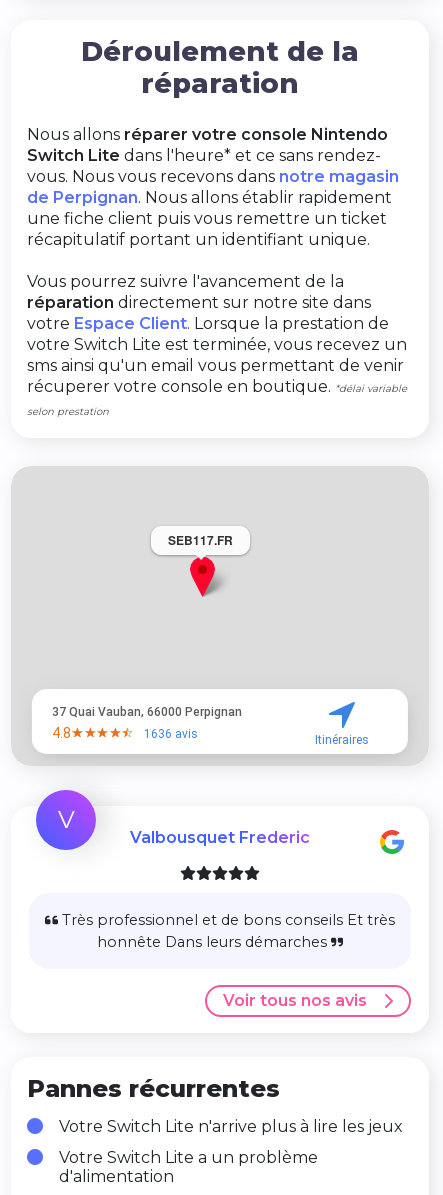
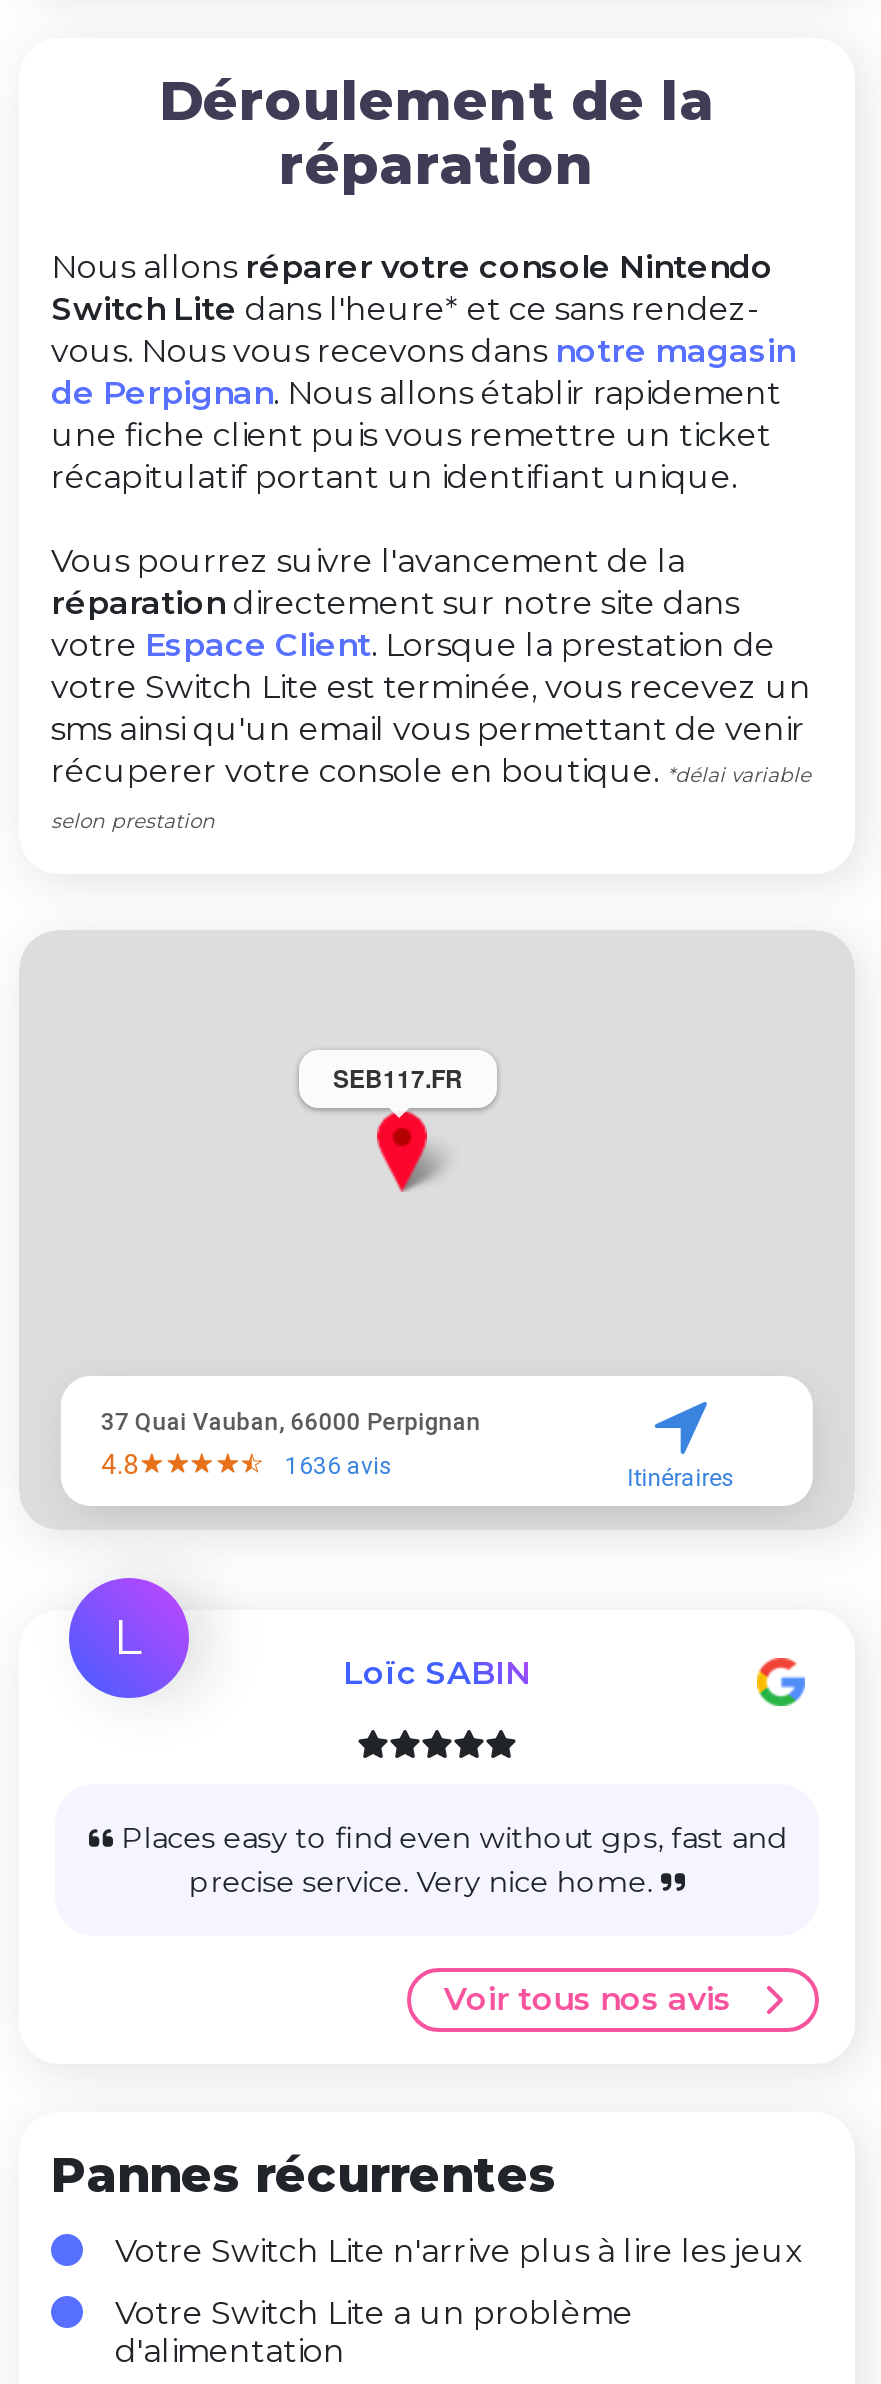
- V
- Valbousquet Frederic
+ L
+ Loïc SABIN

- Très professionnel et de bons conseils Et très
- honnête Dans leurs démarches
+ Places easy to find even without gps, fast and
+ precise service. Very nice home.
